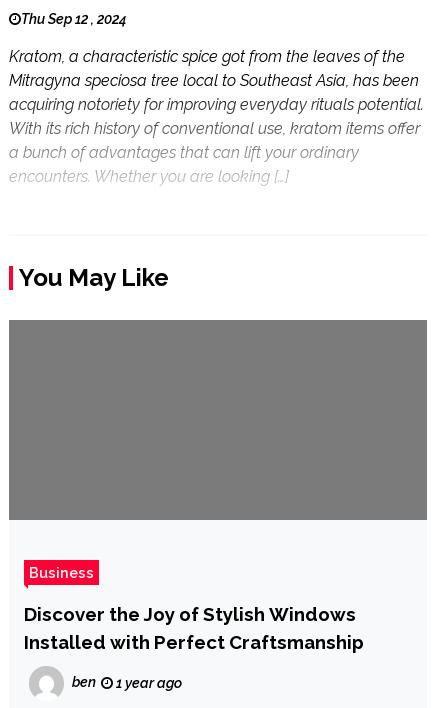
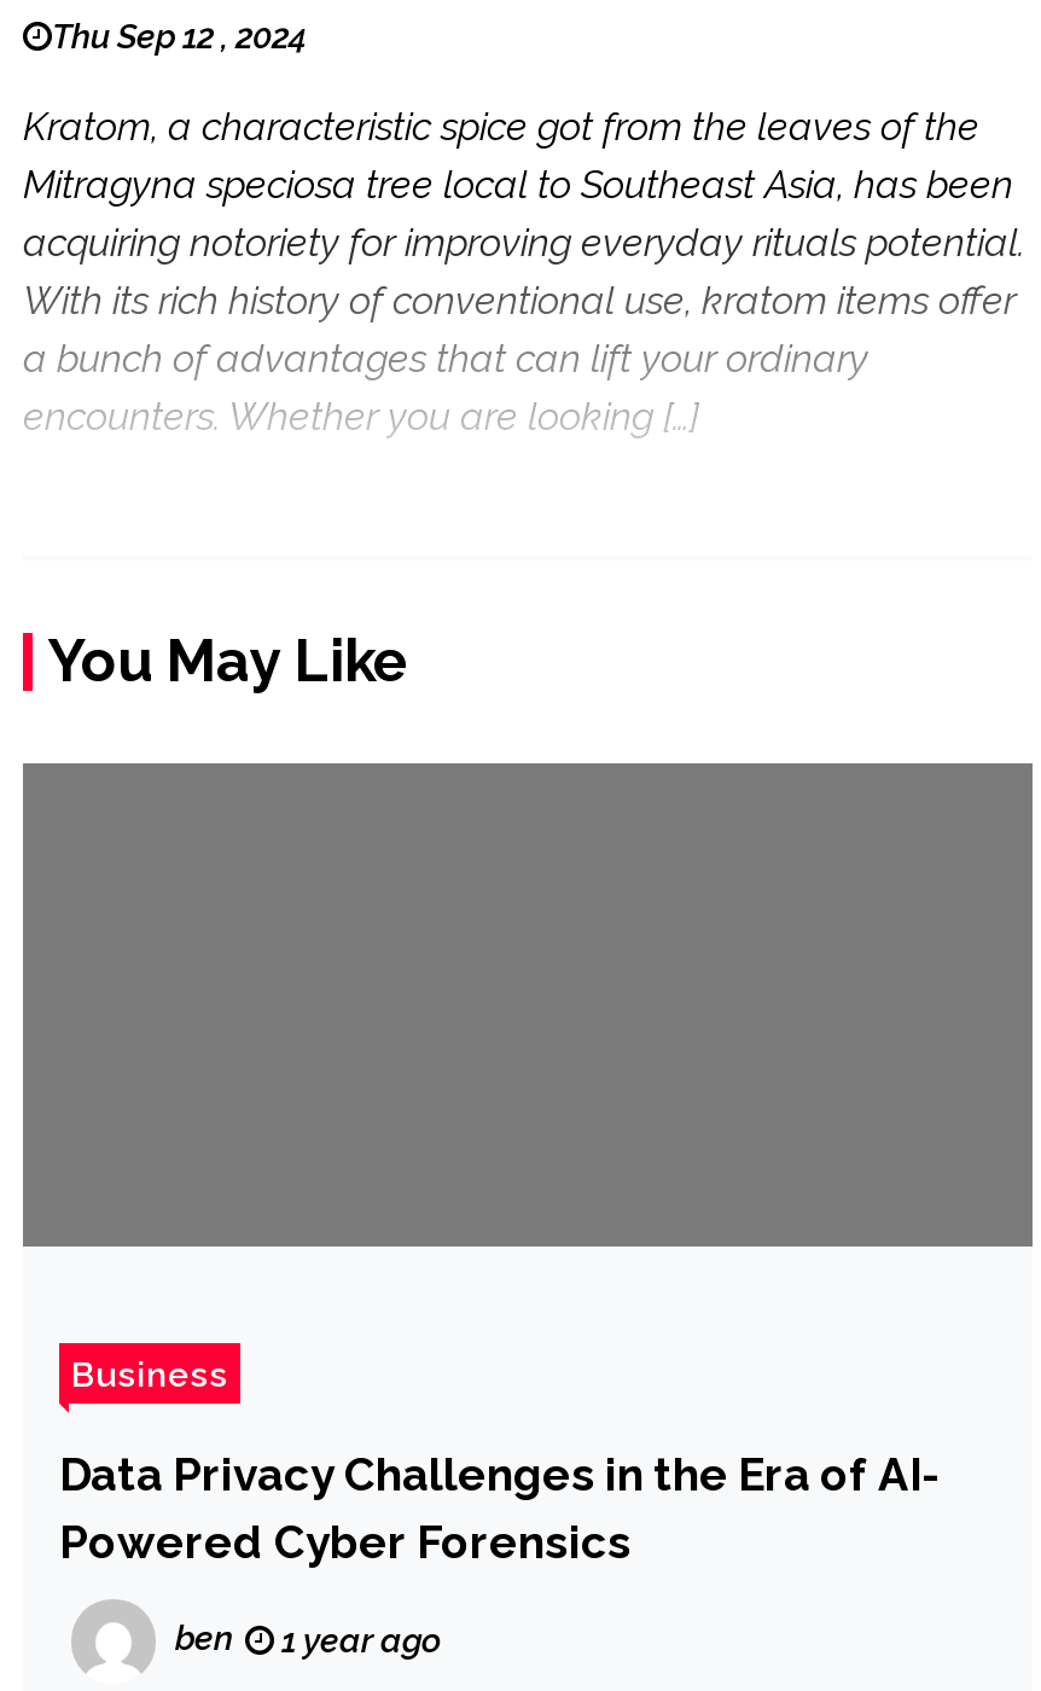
- Discover the Joy of Stylish Windows
- Installed with Perfect Craftsmanship
+ Data Privacy Challenges in the Era of AI-
+ Powered Cyber Forensics
